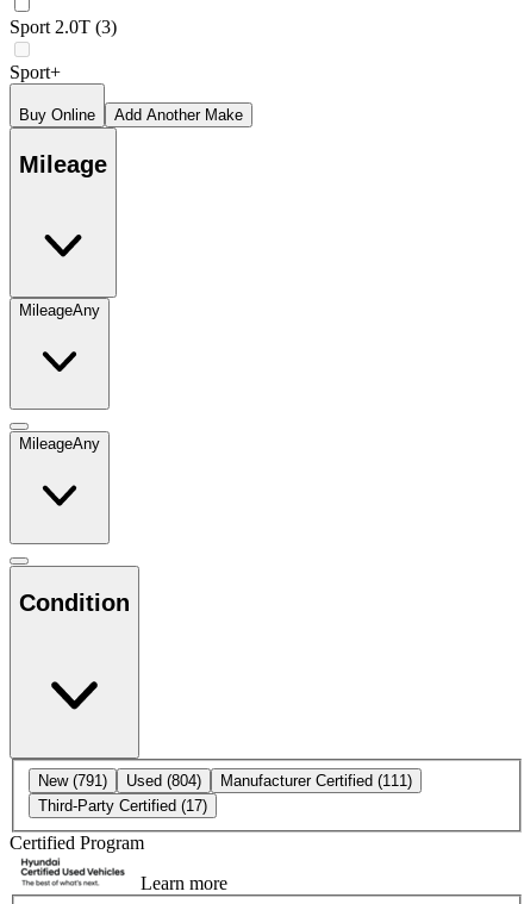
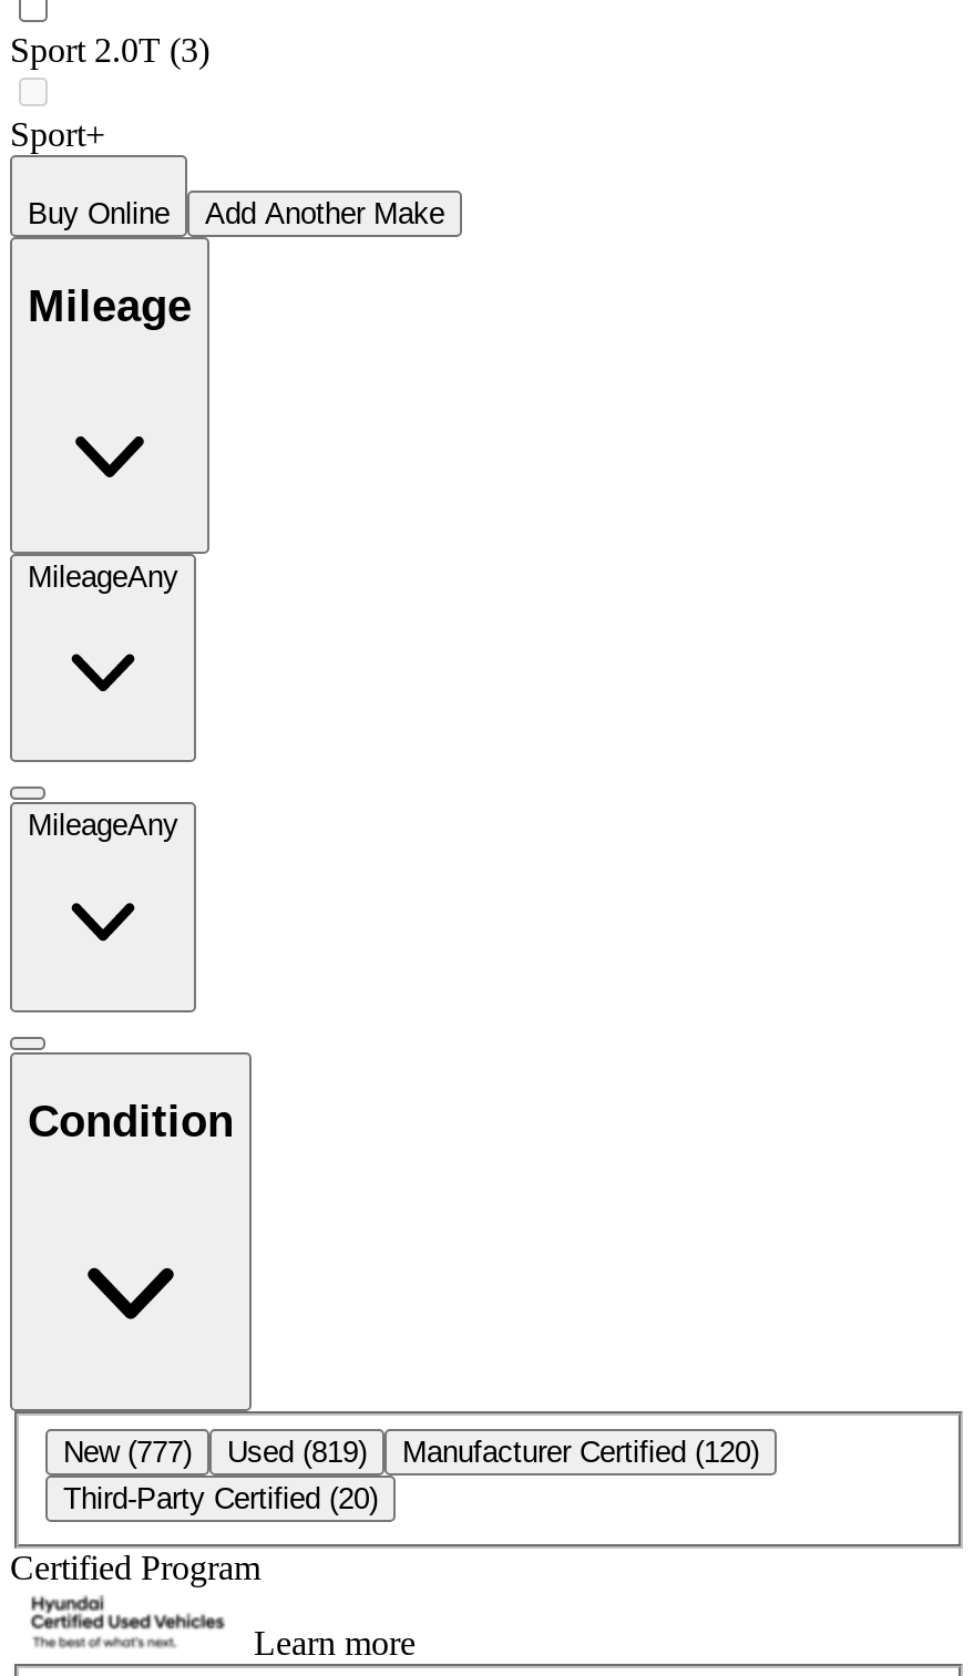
- New (791)
+ New (777)

- Used (804)
+ Used (819)

- Manufacturer Certified (111)
+ Manufacturer Certified (120)

- Third-Party Certified (17)
+ Third-Party Certified (20)
